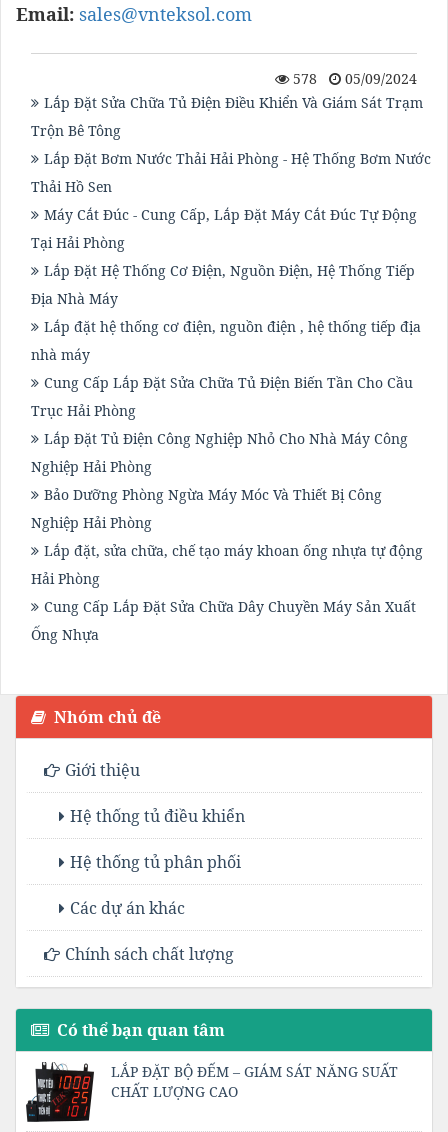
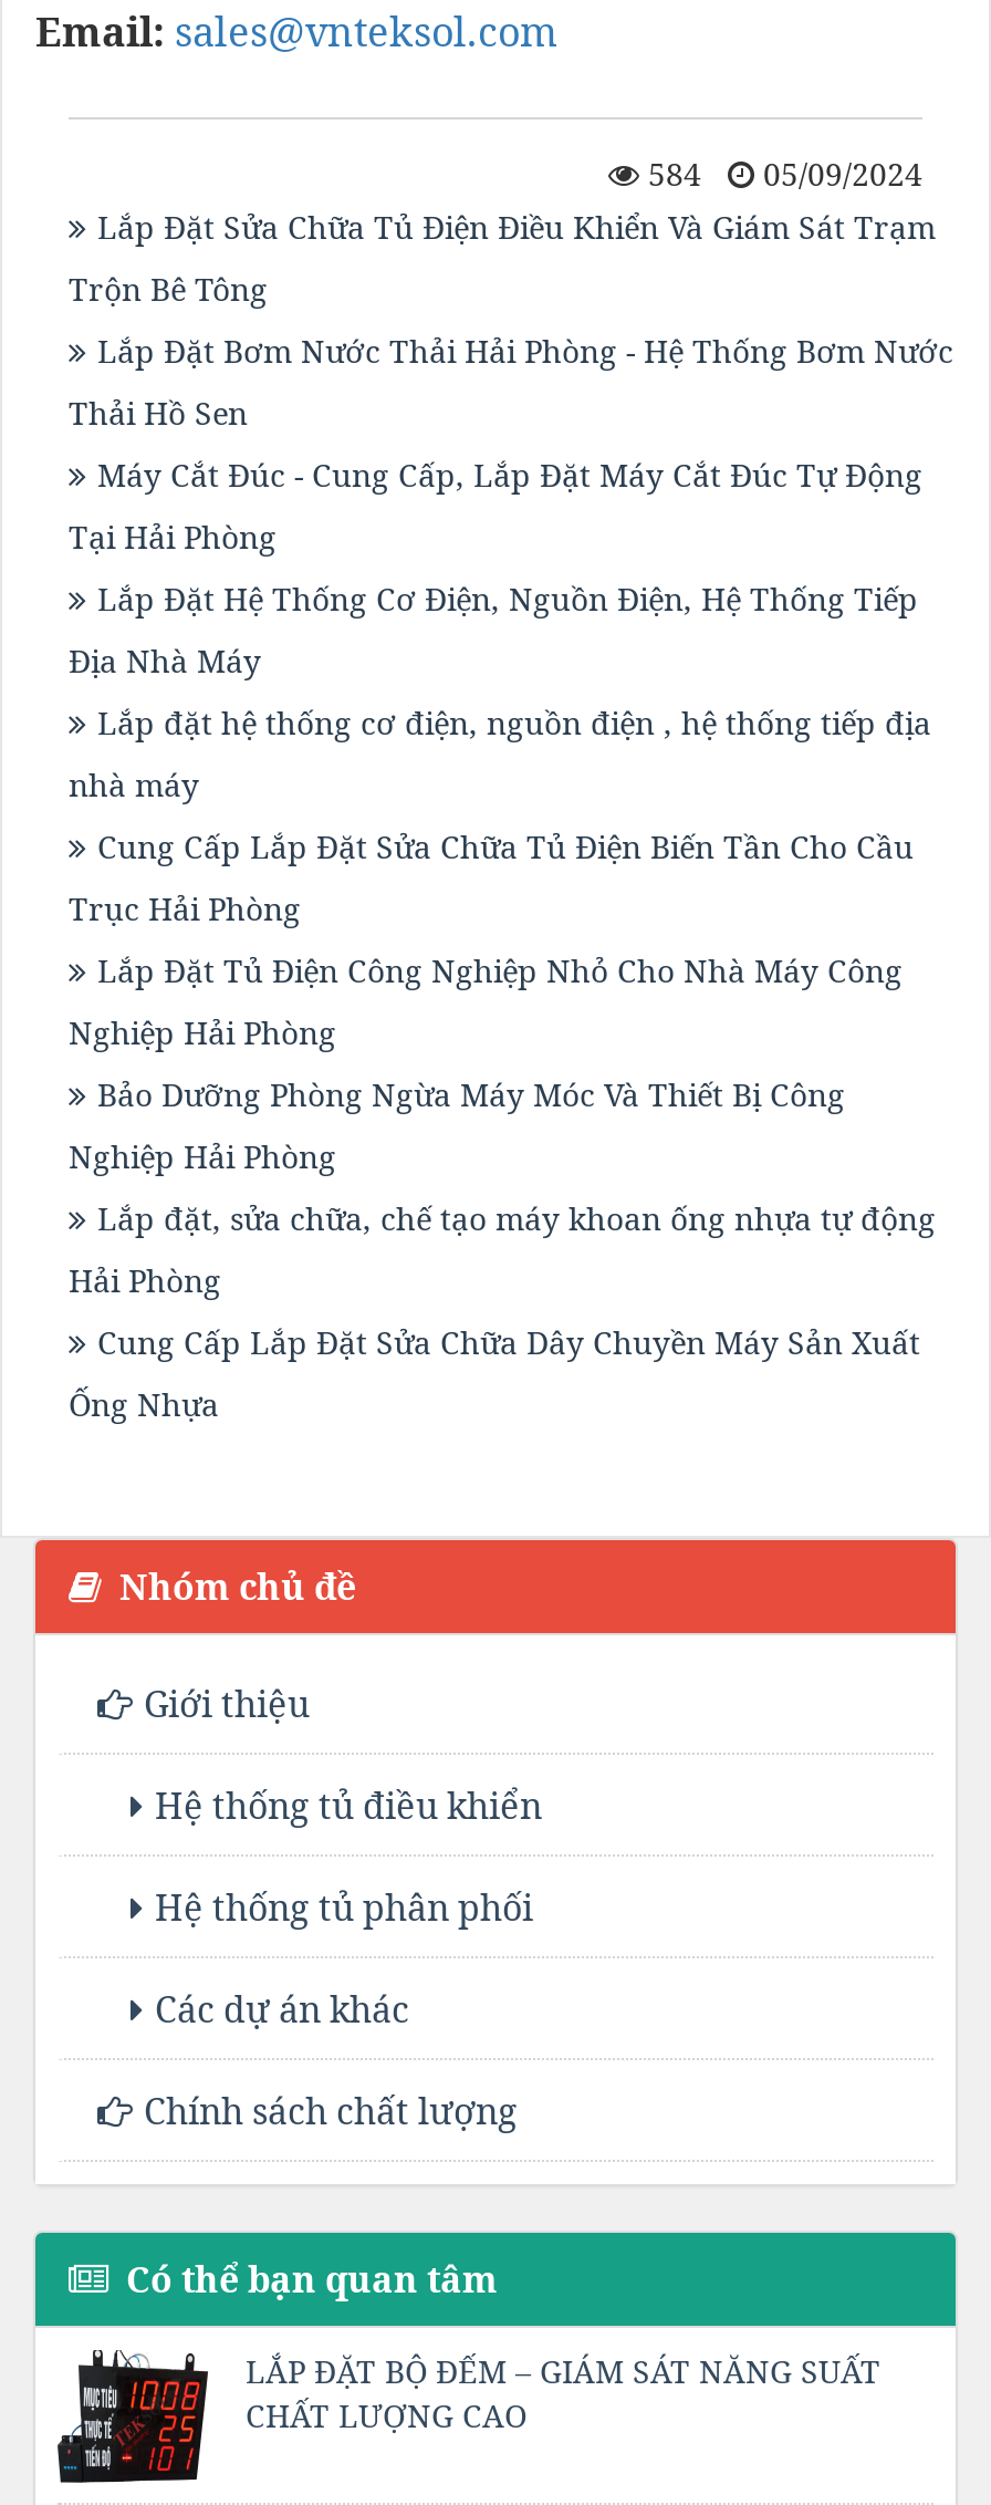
- 578 05/09/2024
+ 584 05/09/2024
